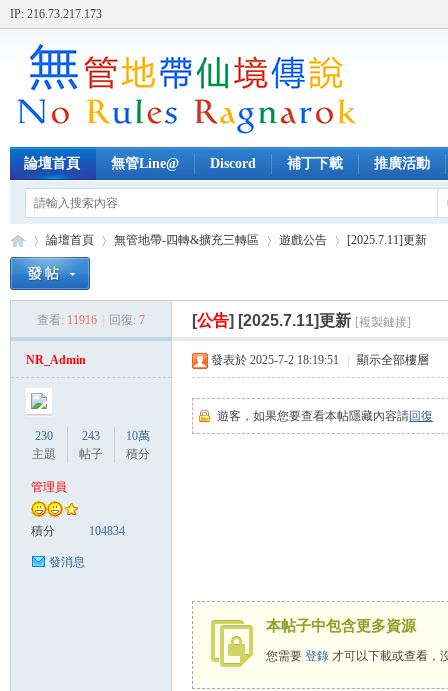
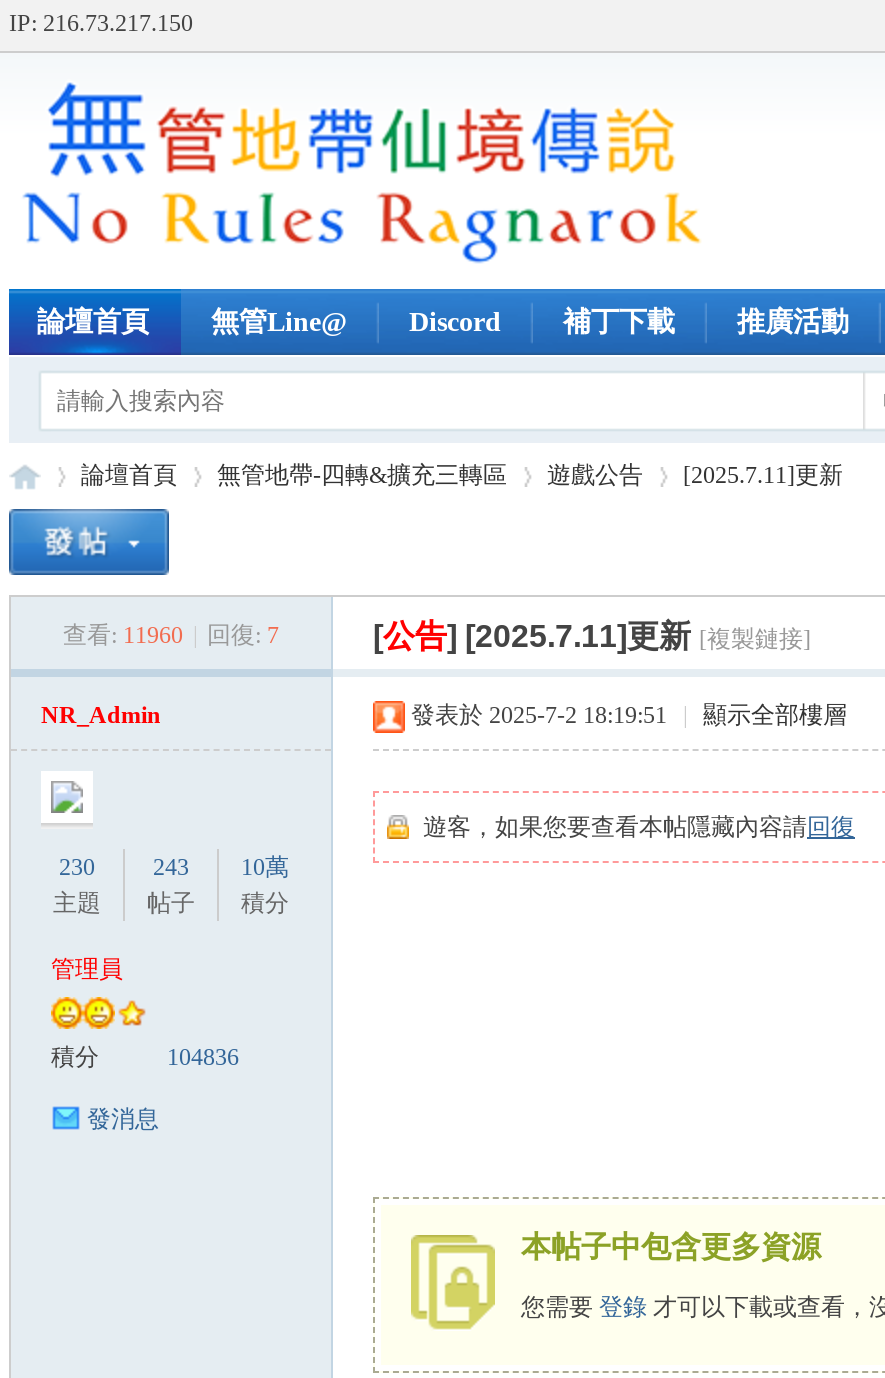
- IP: 216.73.217.173
+ IP: 216.73.217.150

- 查看: 11916
+ 查看: 11960

- 104834
+ 104836
